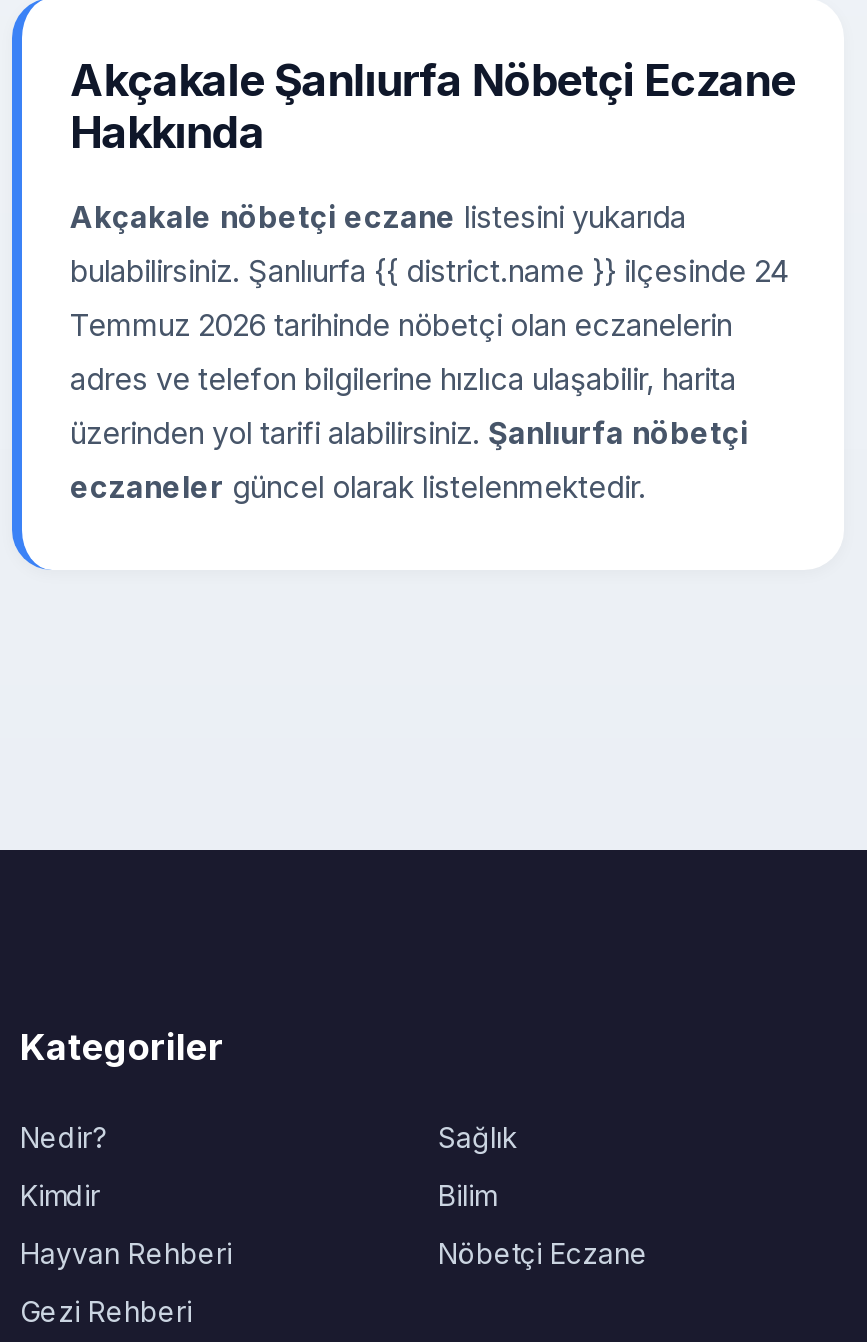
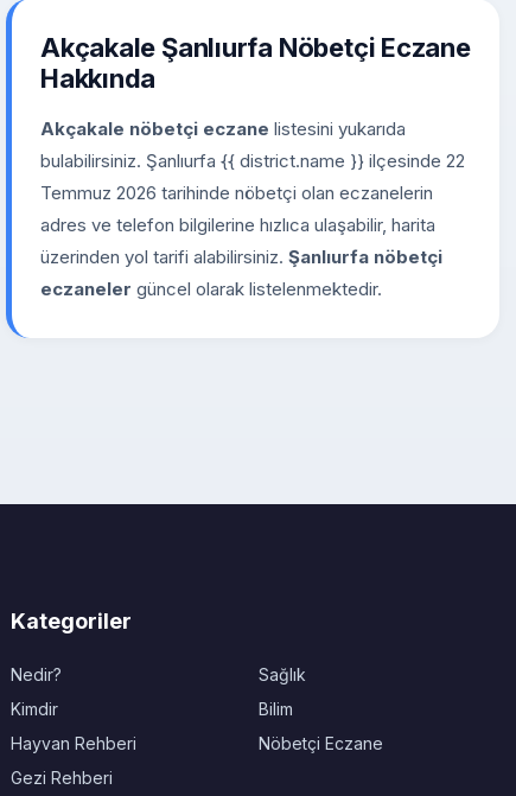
- bulabilirsiniz. Şanlıurfa {{ district.name }} ilçesinde 24
+ bulabilirsiniz. Şanlıurfa {{ district.name }} ilçesinde 22
